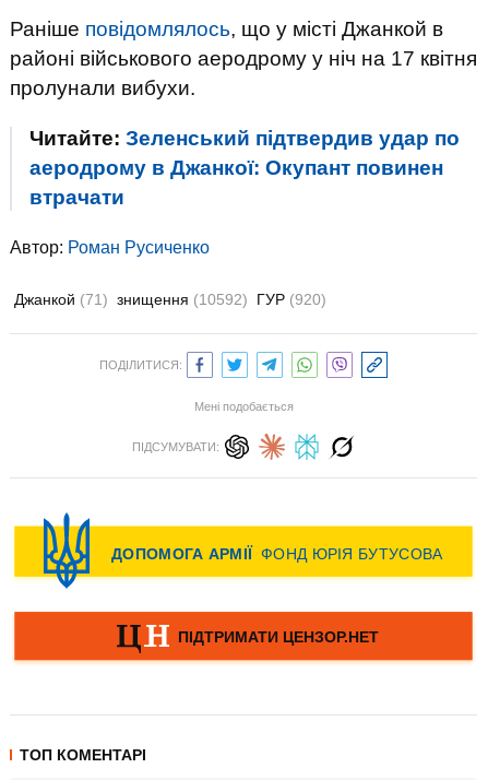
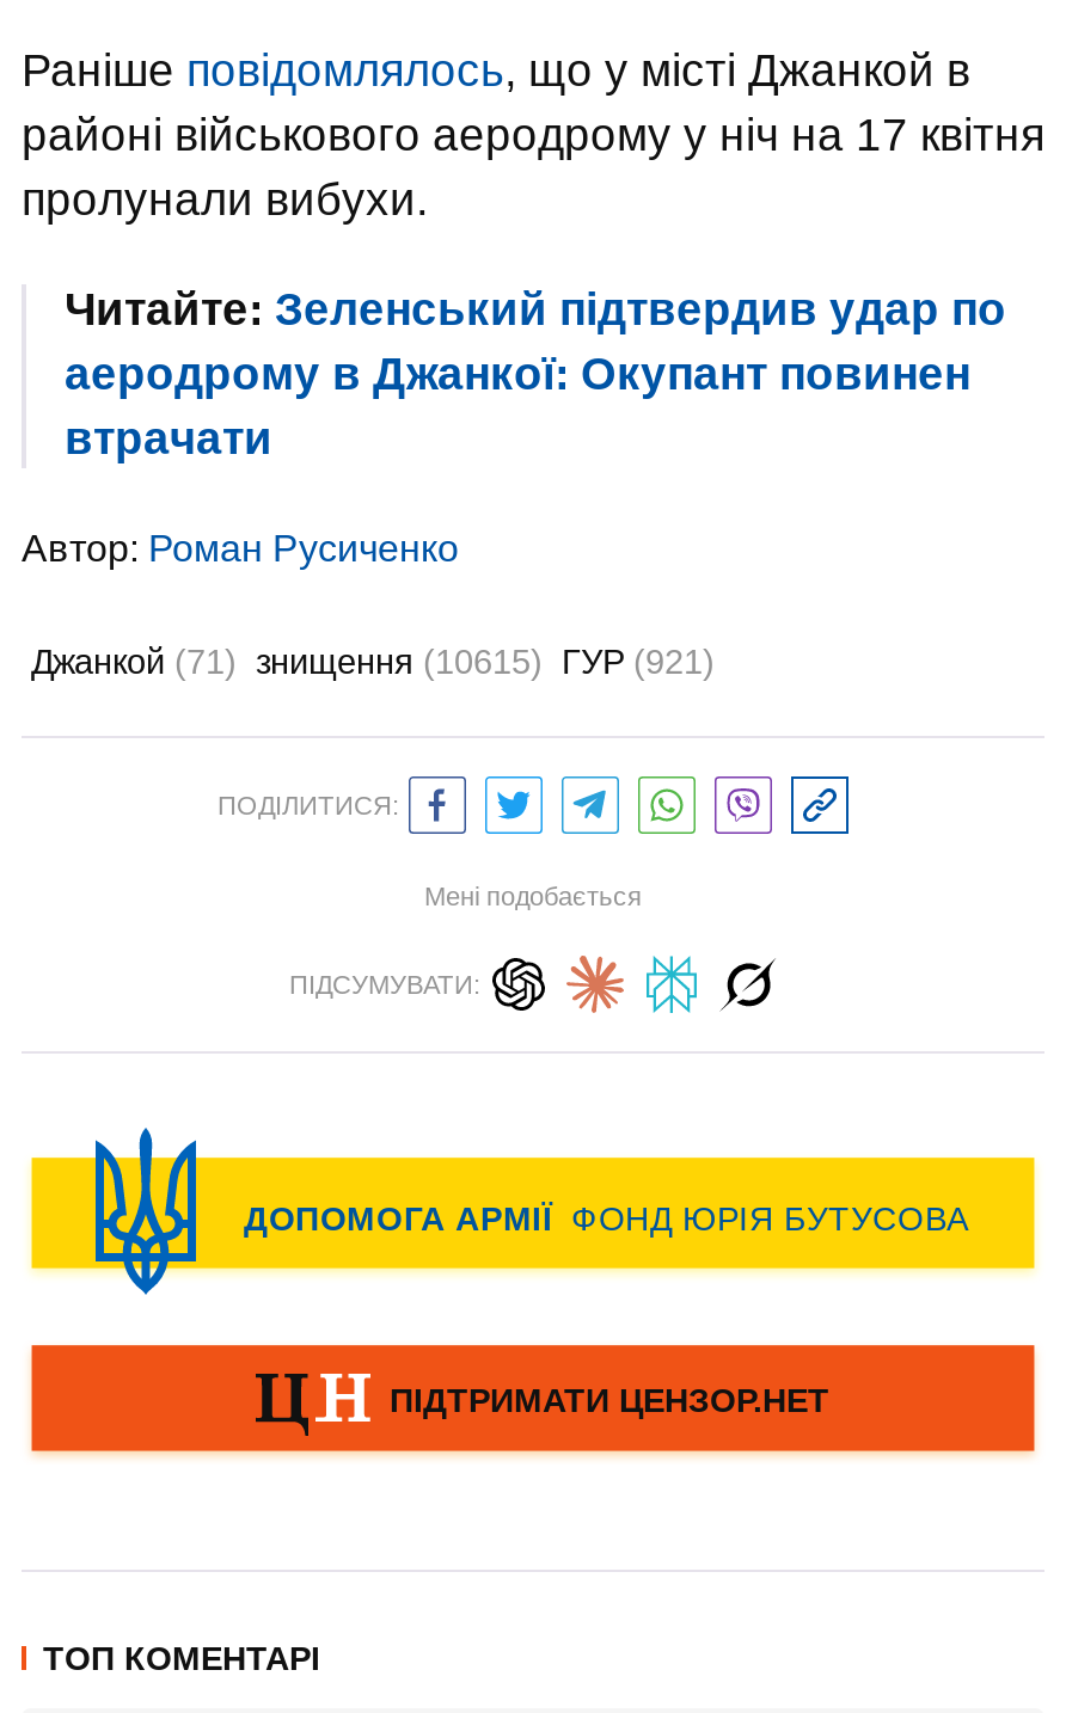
- Джанкой (71) знищення (10592) ГУР (920)
+ Джанкой (71) знищення (10615) ГУР (921)
